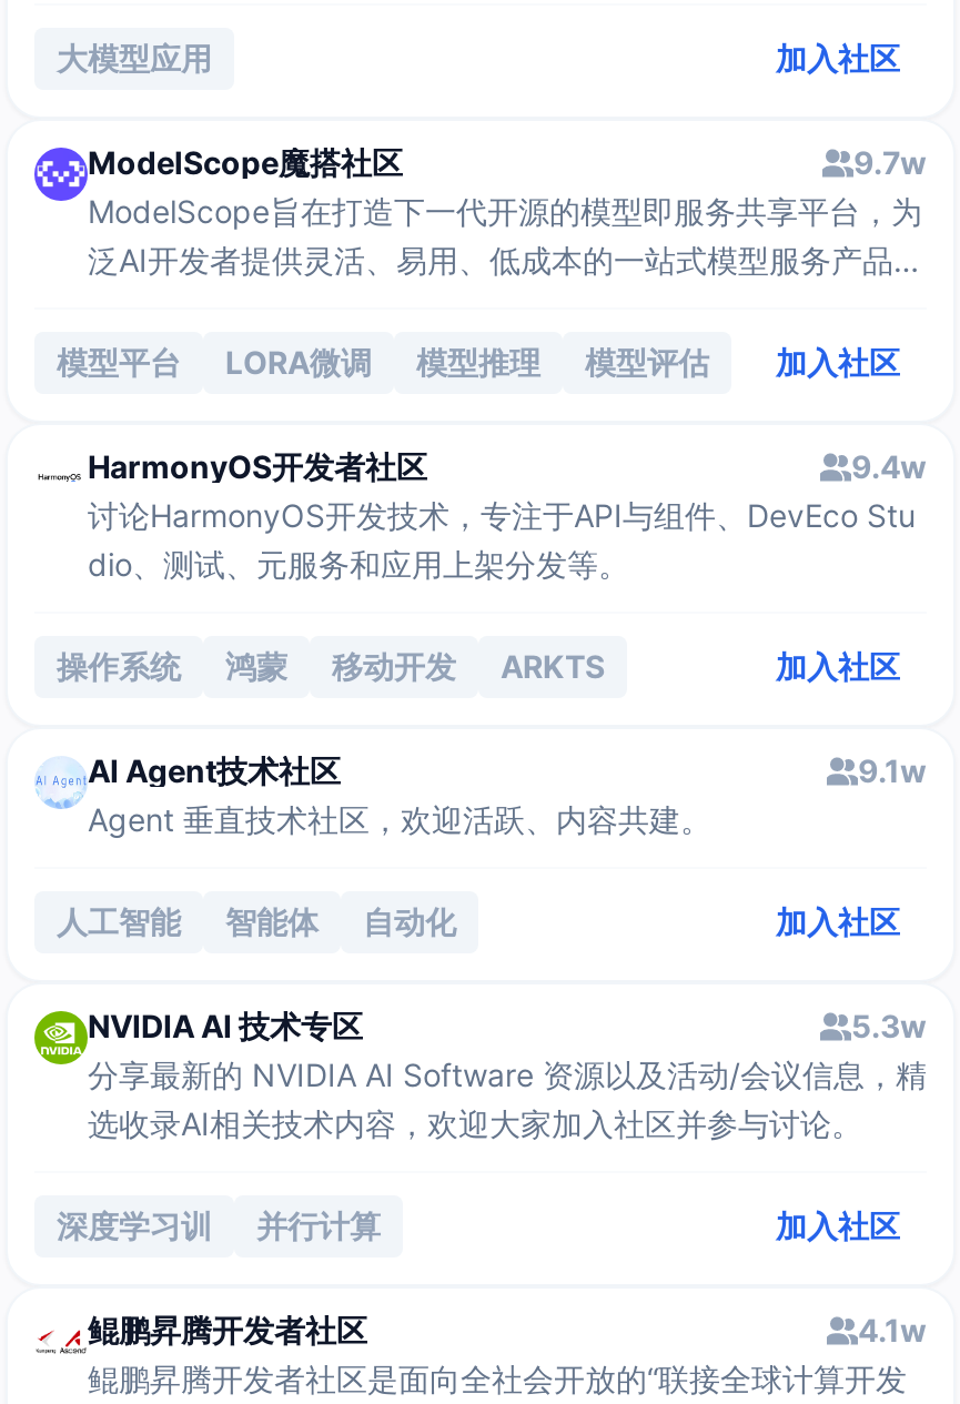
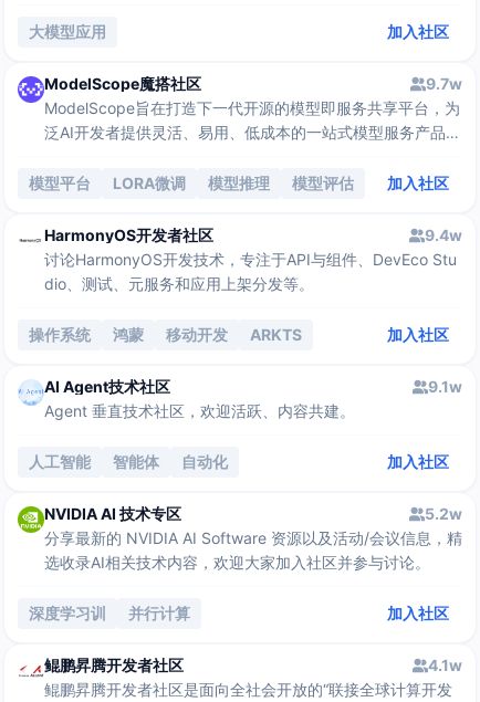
- 5.3w
+ 5.2w
